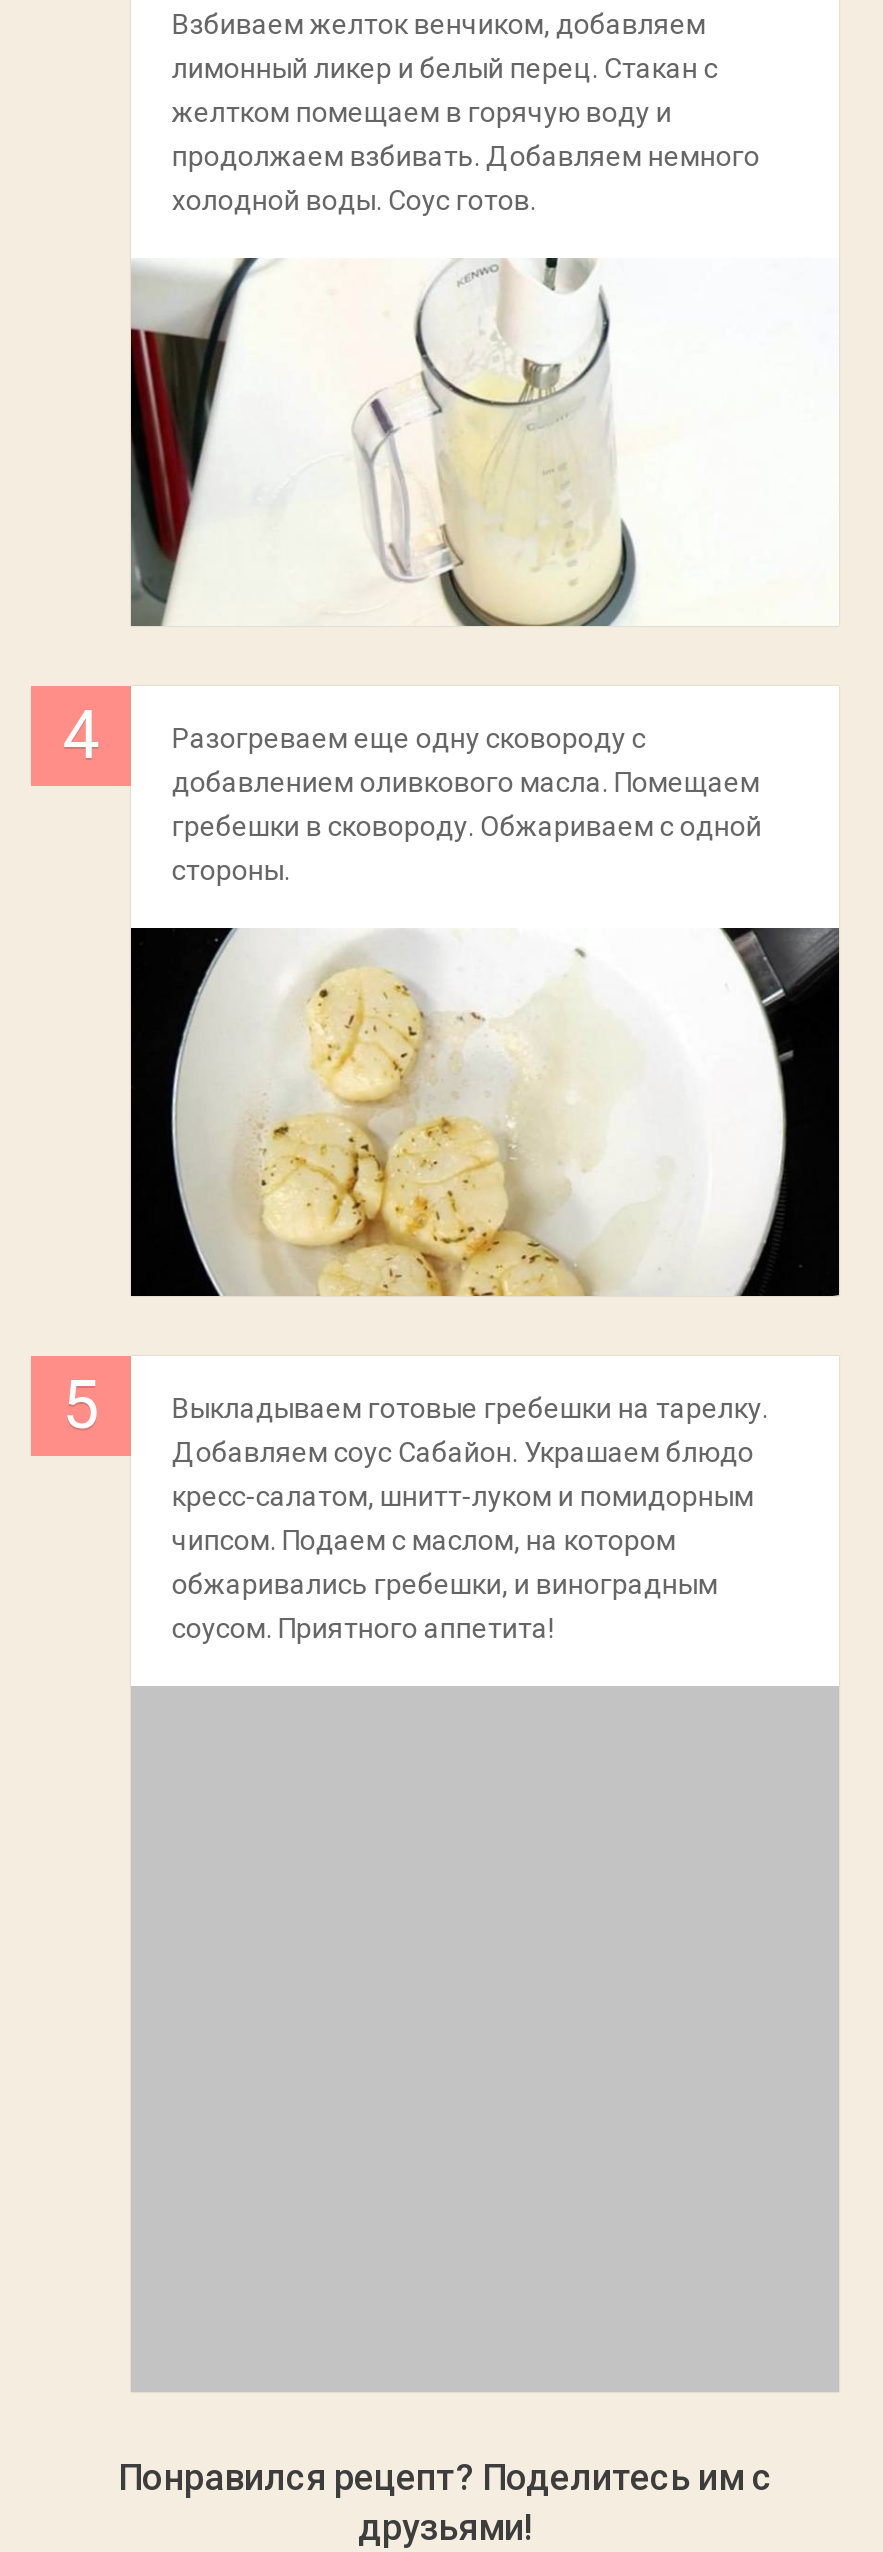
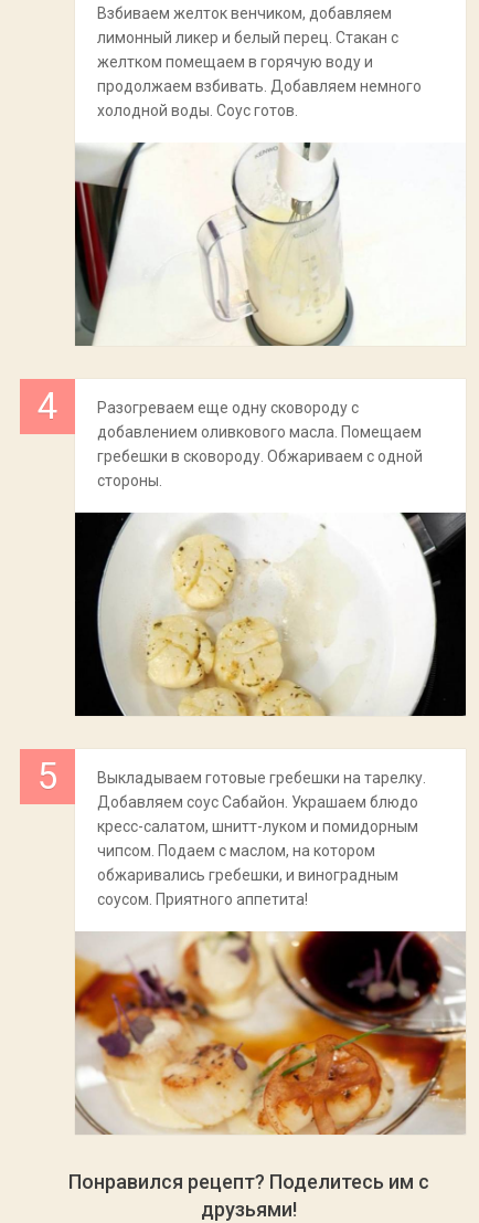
+ [image]
